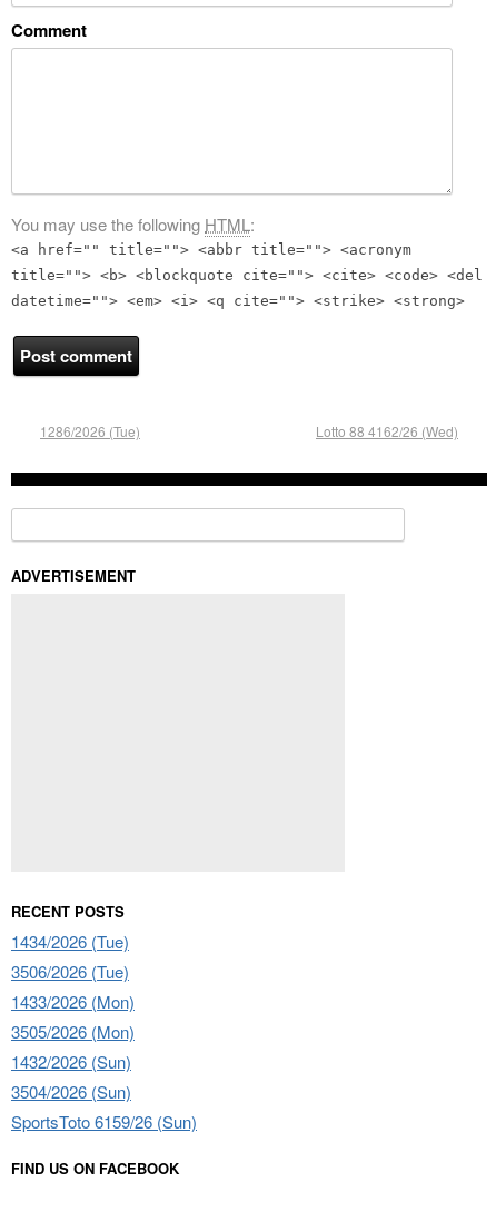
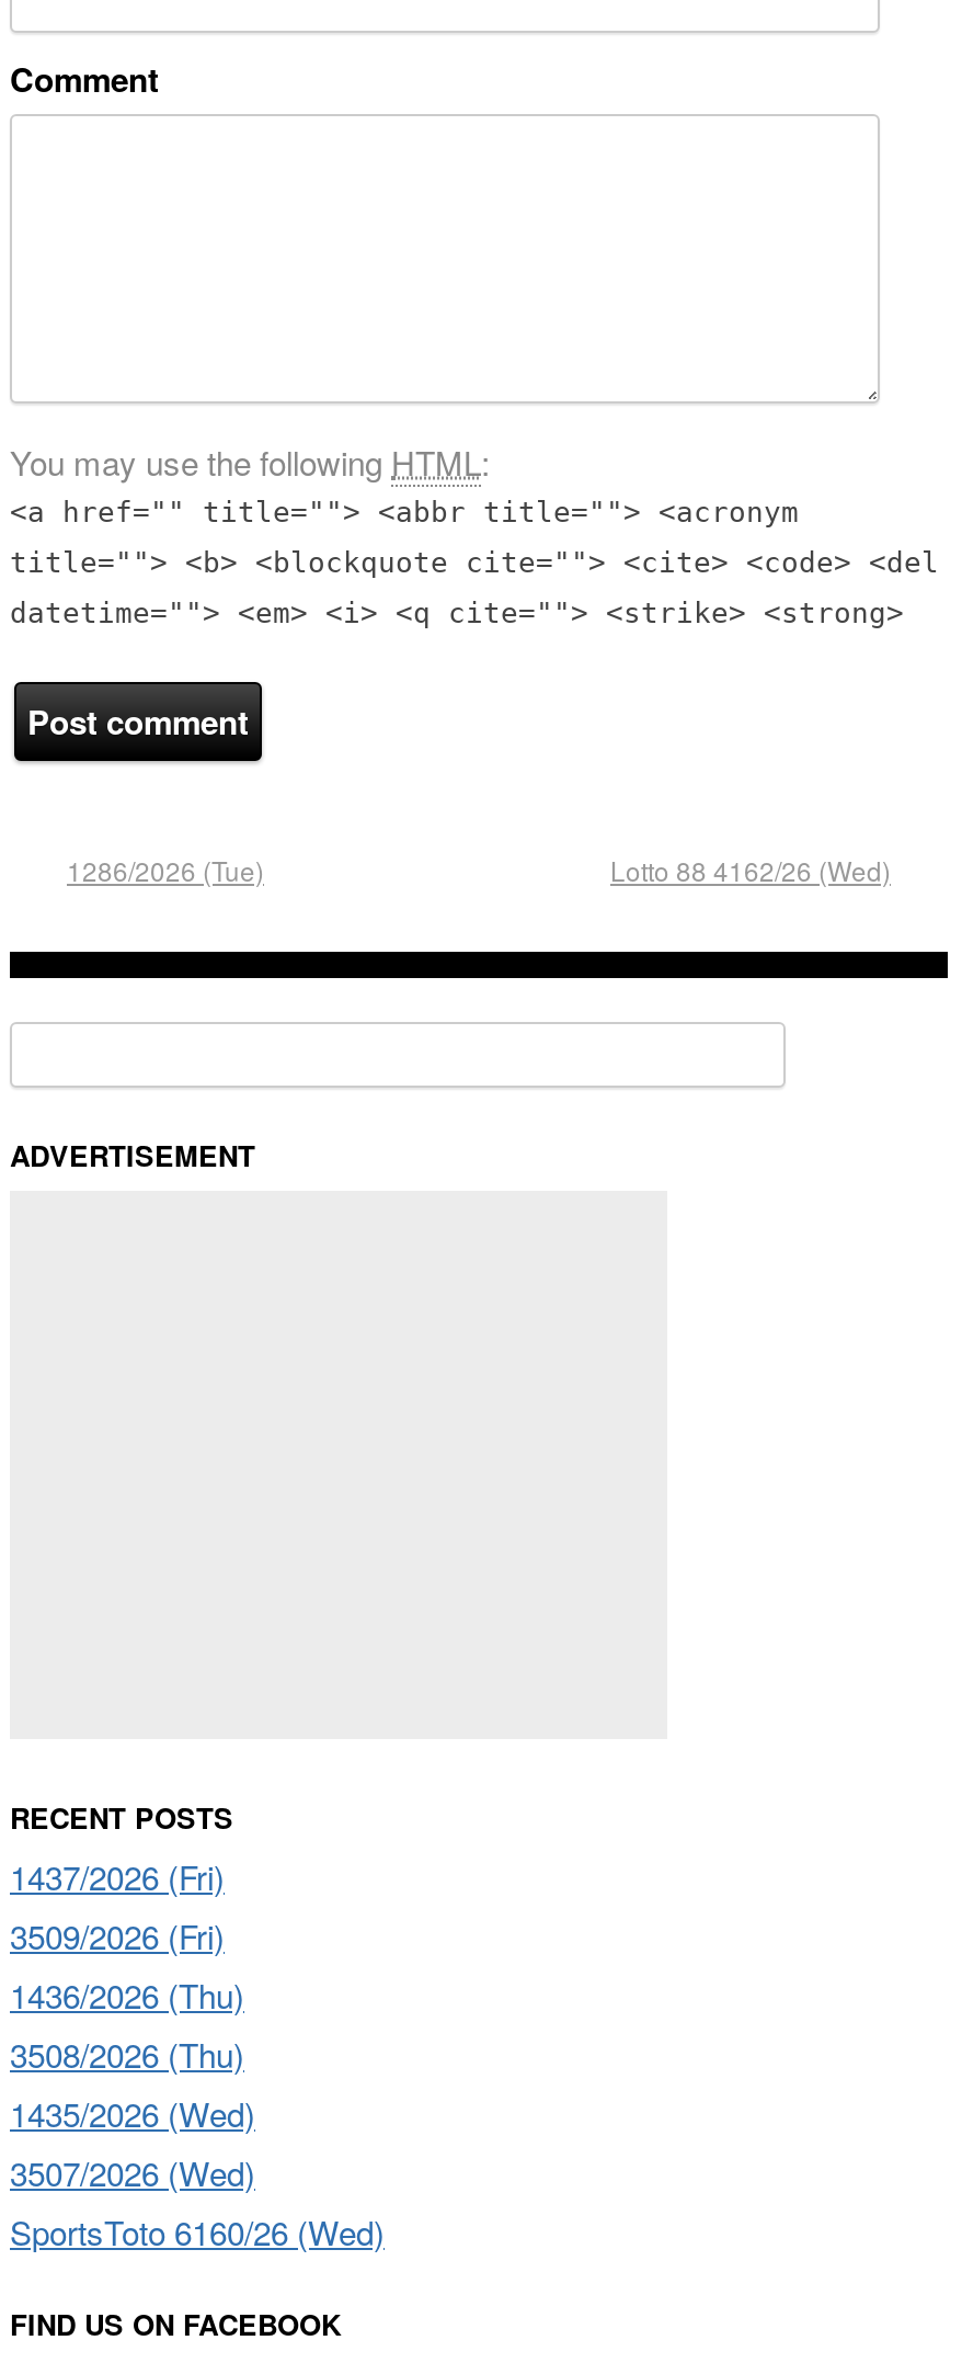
- 1434/2026 (Tue)
- 3506/2026 (Tue)
- 1433/2026 (Mon)
- 3505/2026 (Mon)
- 1432/2026 (Sun)
- 3504/2026 (Sun)
- SportsToto 6159/26 (Sun)
+ 1437/2026 (Fri)
+ 3509/2026 (Fri)
+ 1436/2026 (Thu)
+ 3508/2026 (Thu)
+ 1435/2026 (Wed)
+ 3507/2026 (Wed)
+ SportsToto 6160/26 (Wed)
